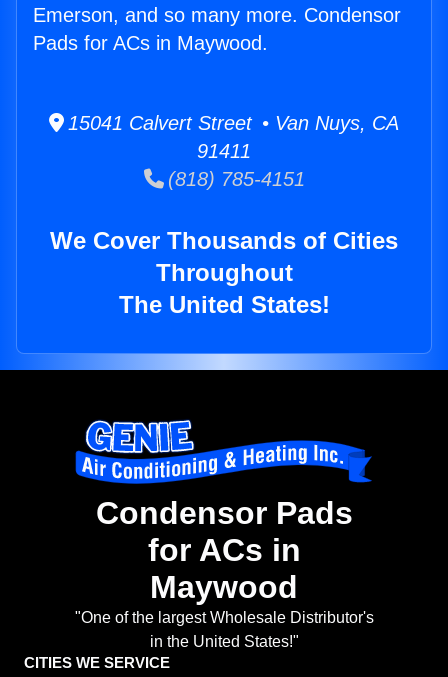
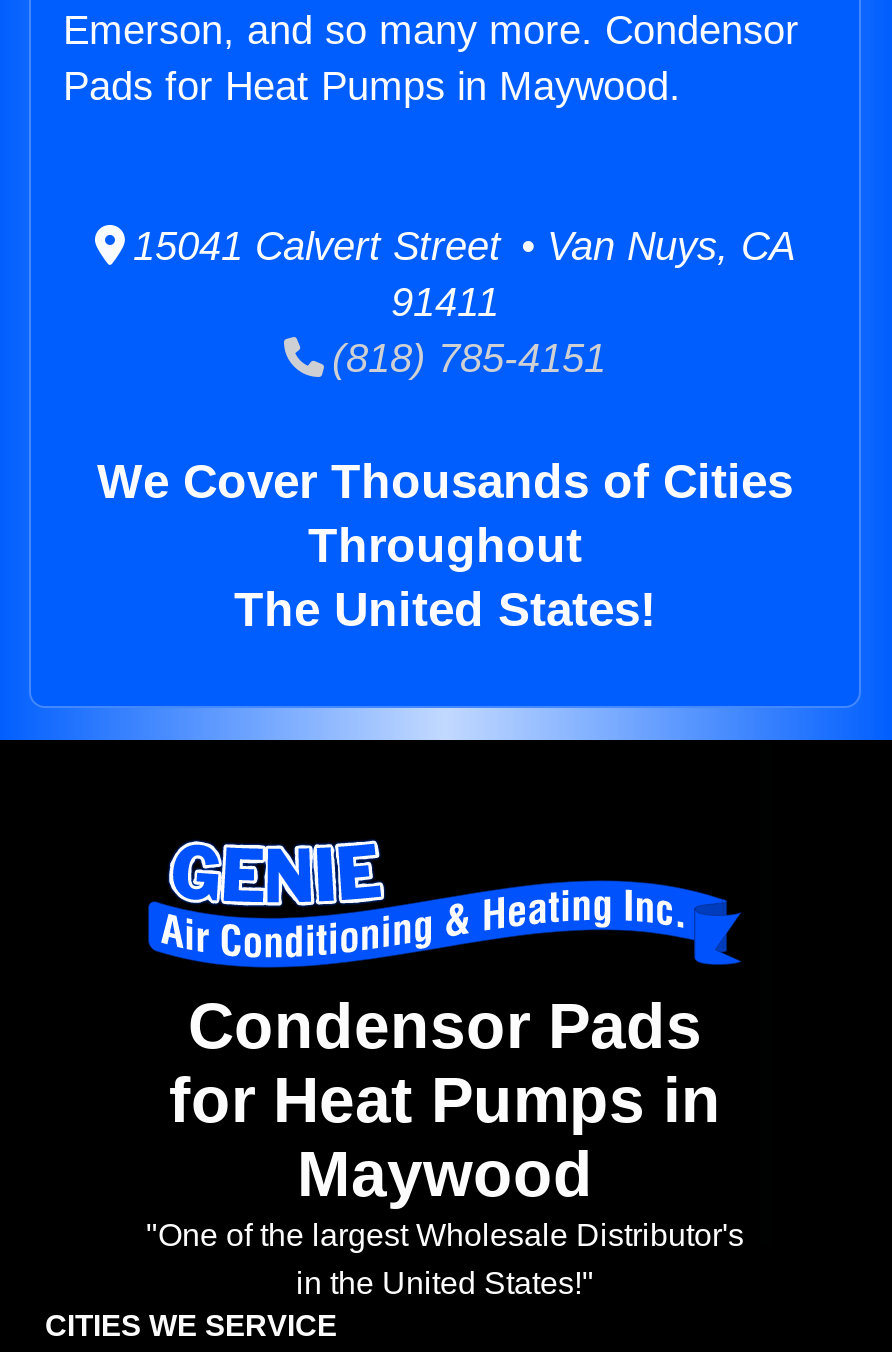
- Pads for ACs in Maywood.
+ Pads for Heat Pumps in Maywood.

- for ACs in
+ for Heat Pumps in
